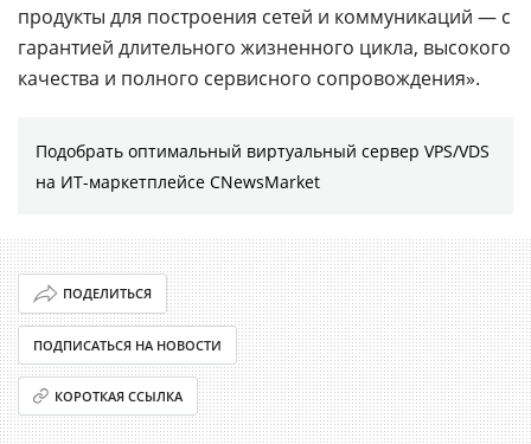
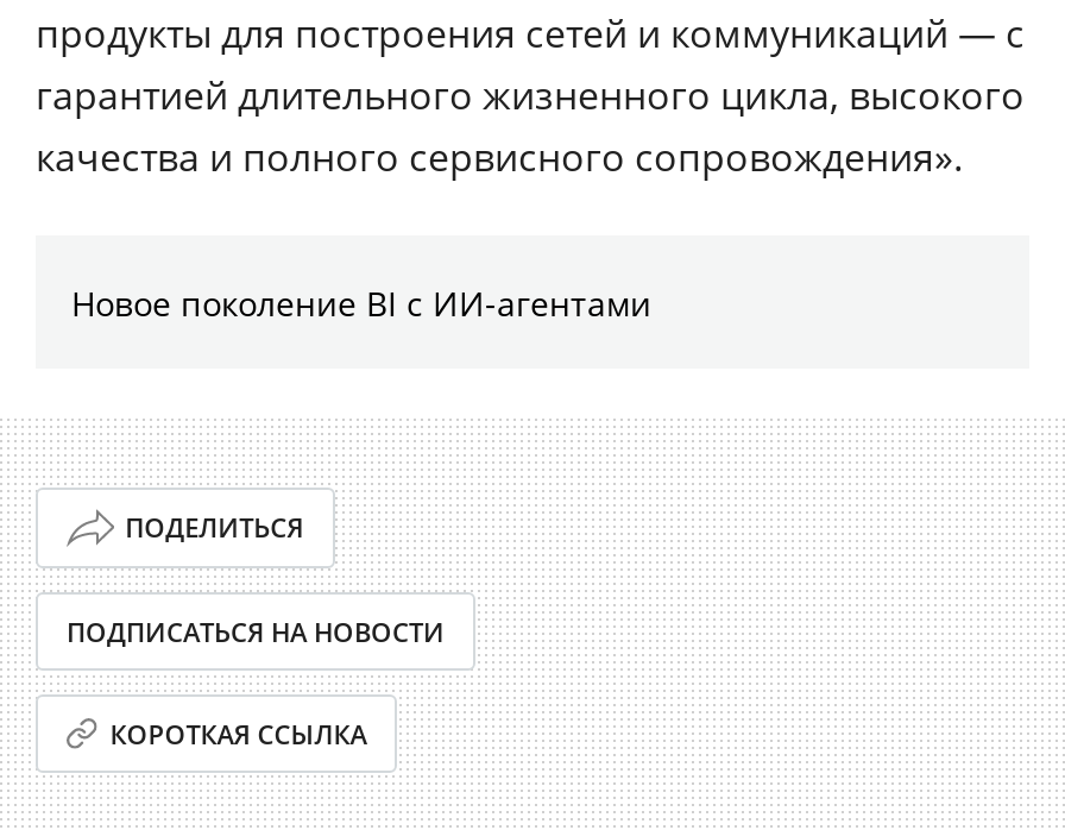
- Подобрать оптимальный виртуальный сервер VPS/VDS
- на ИТ-маркетплейсе CNewsMarket
+ Новое поколение BI с ИИ-агентами
